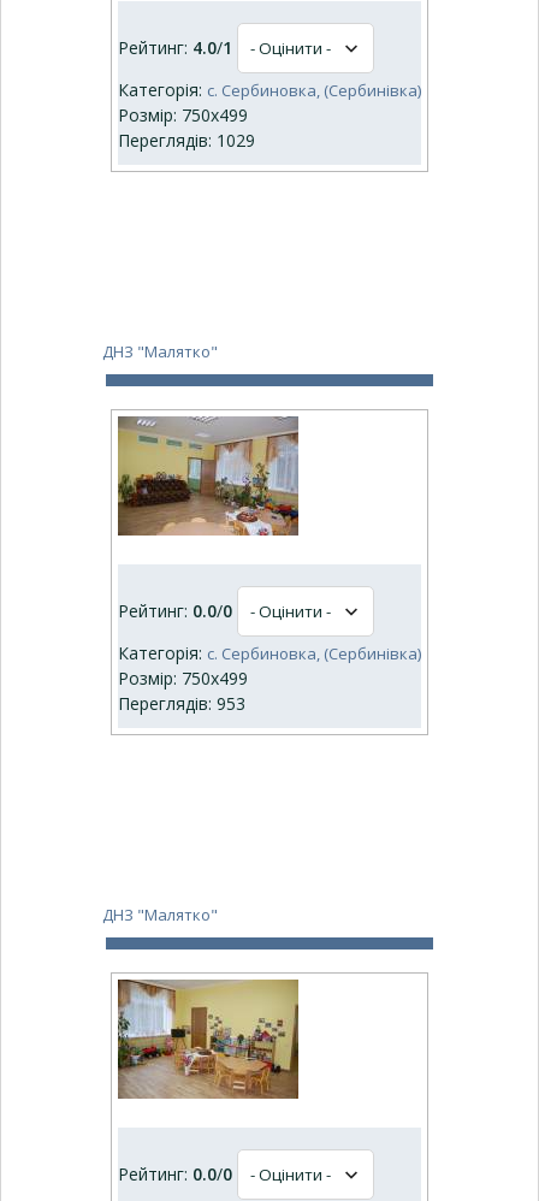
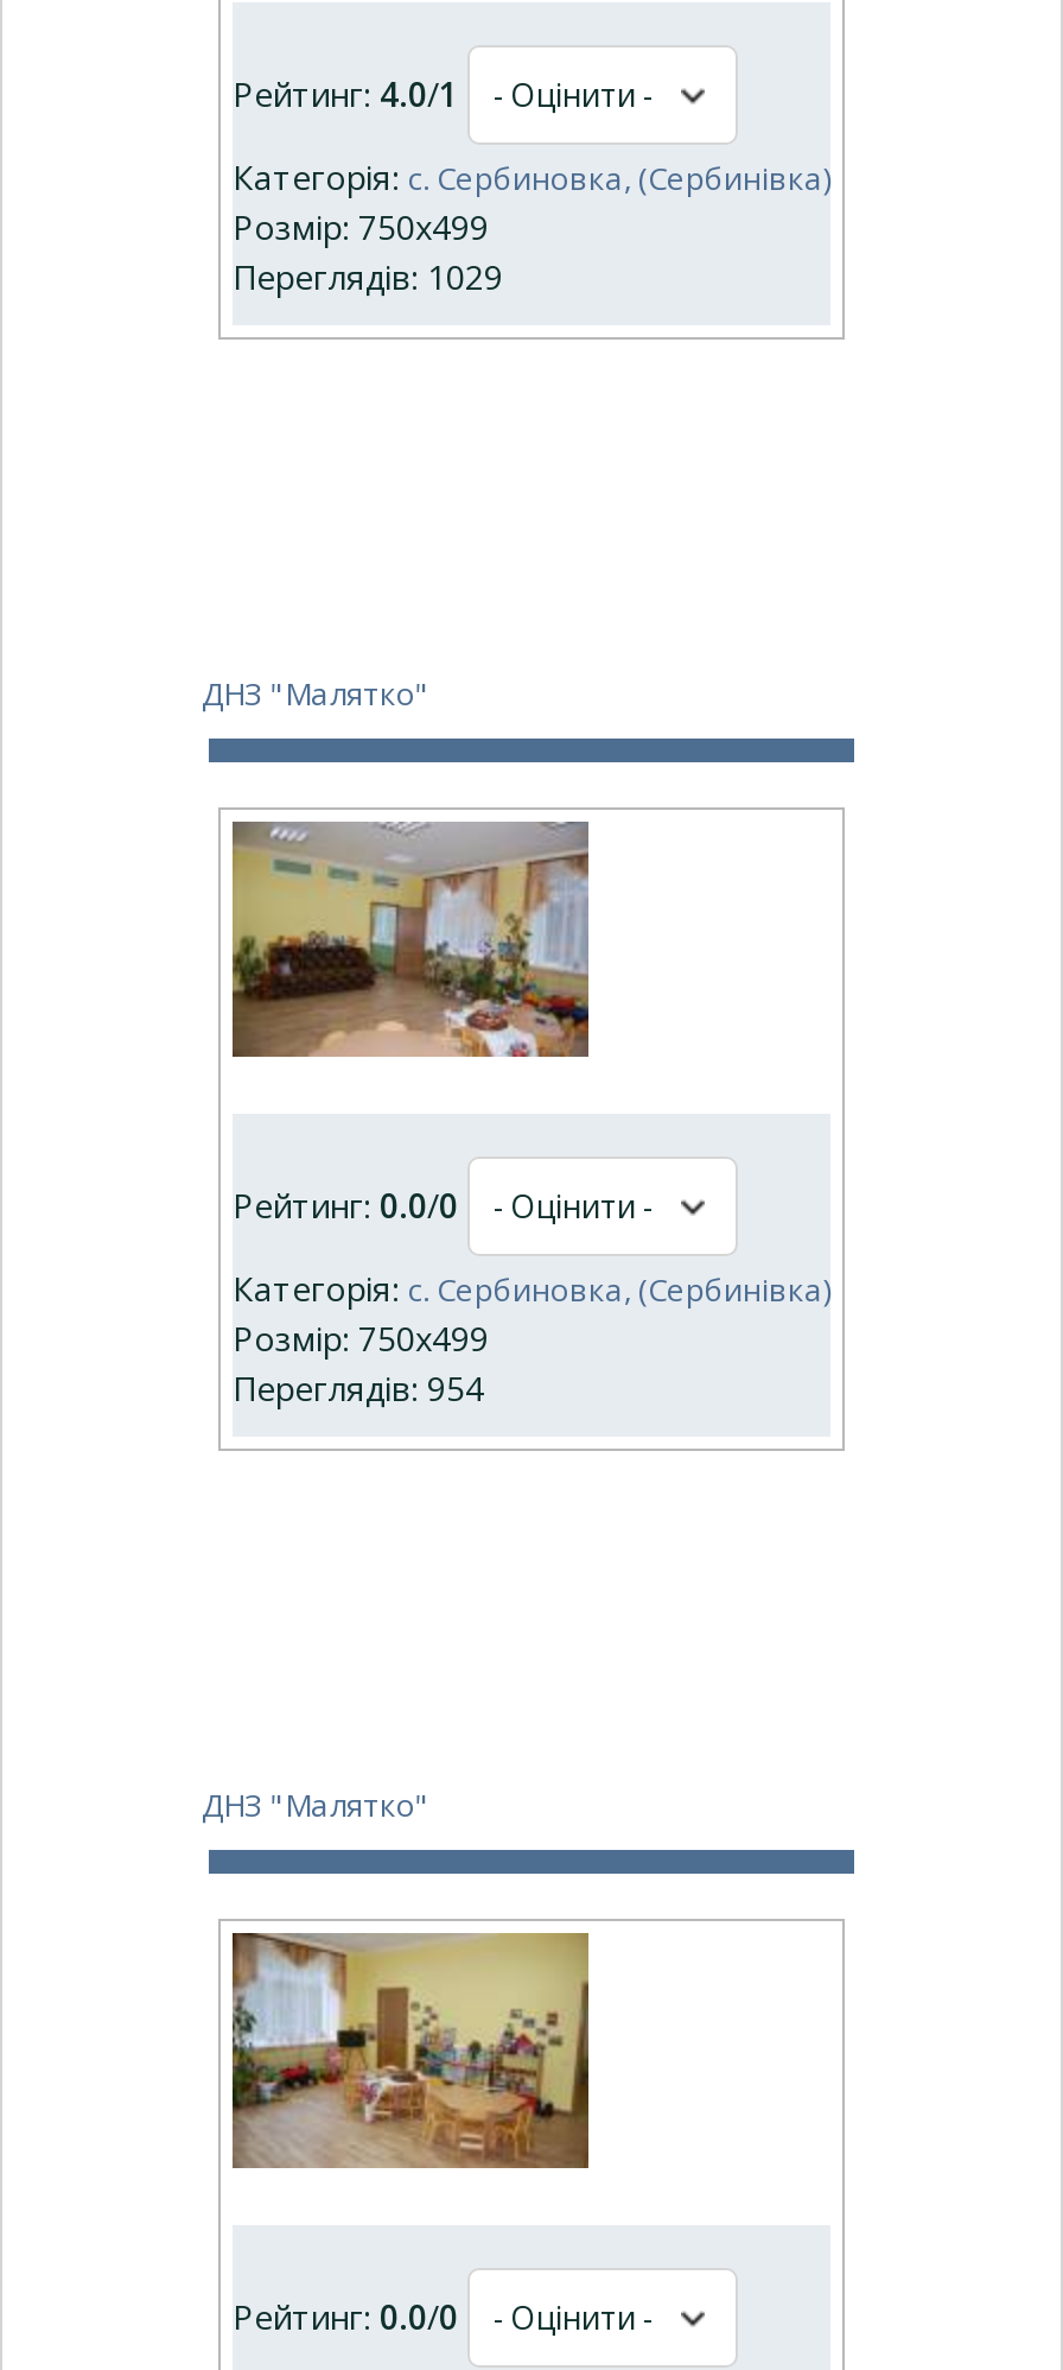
- Переглядів: 953
+ Переглядів: 954
